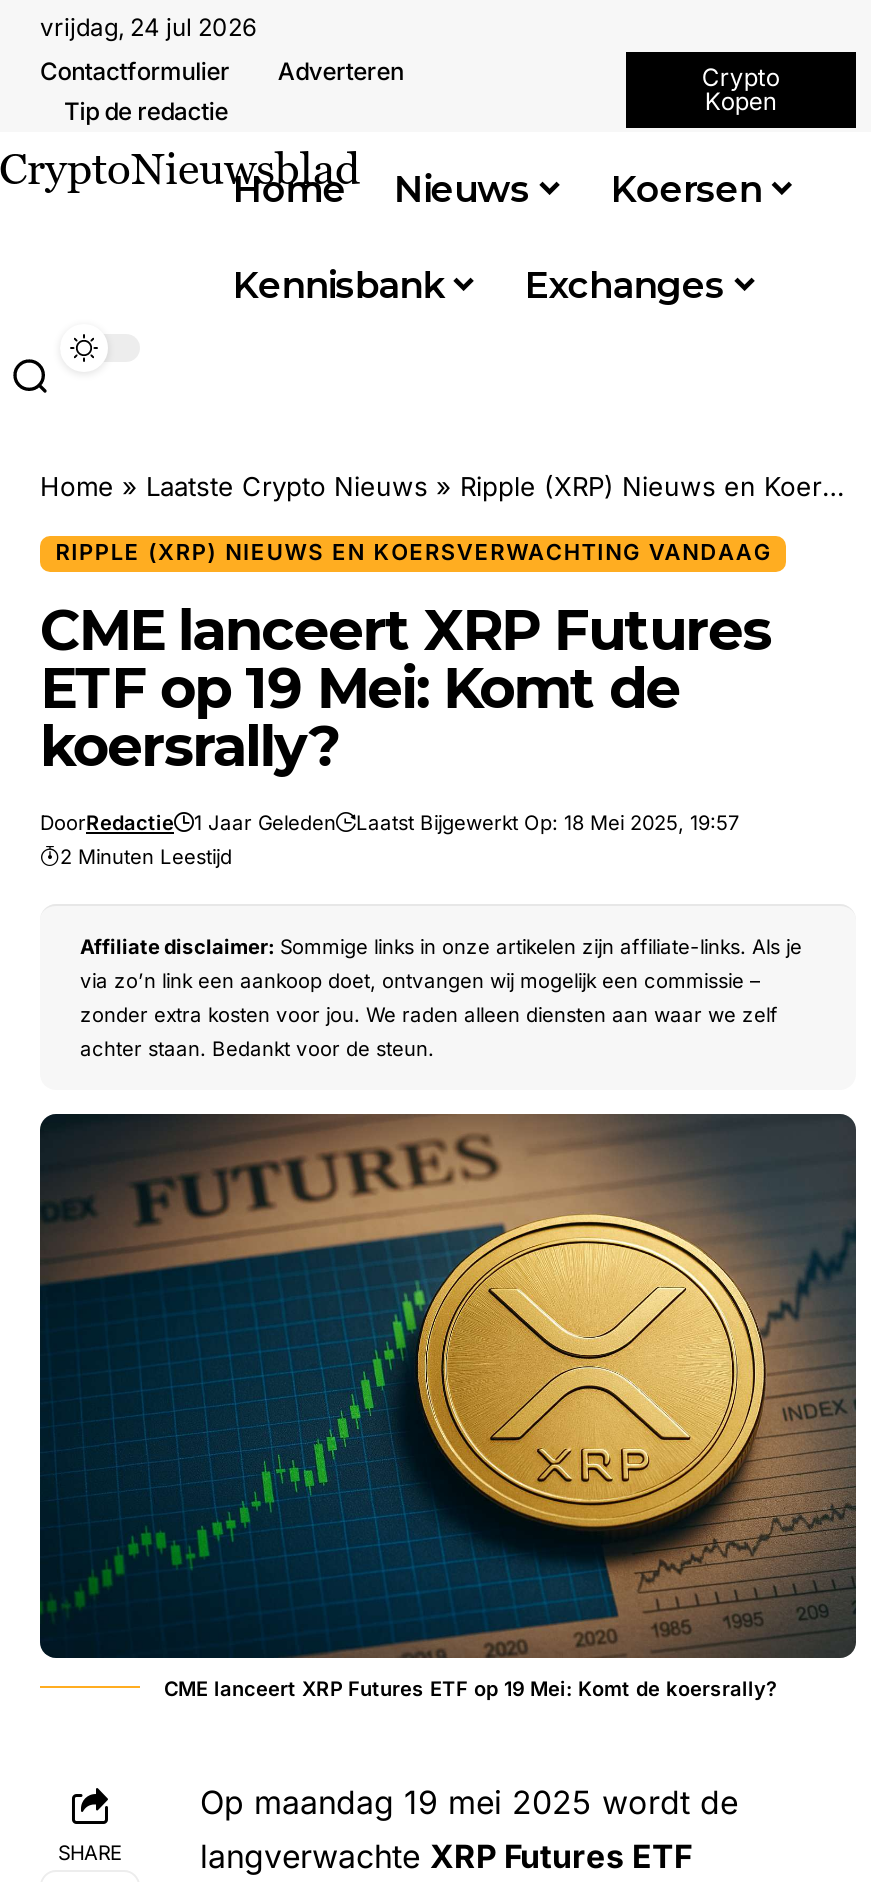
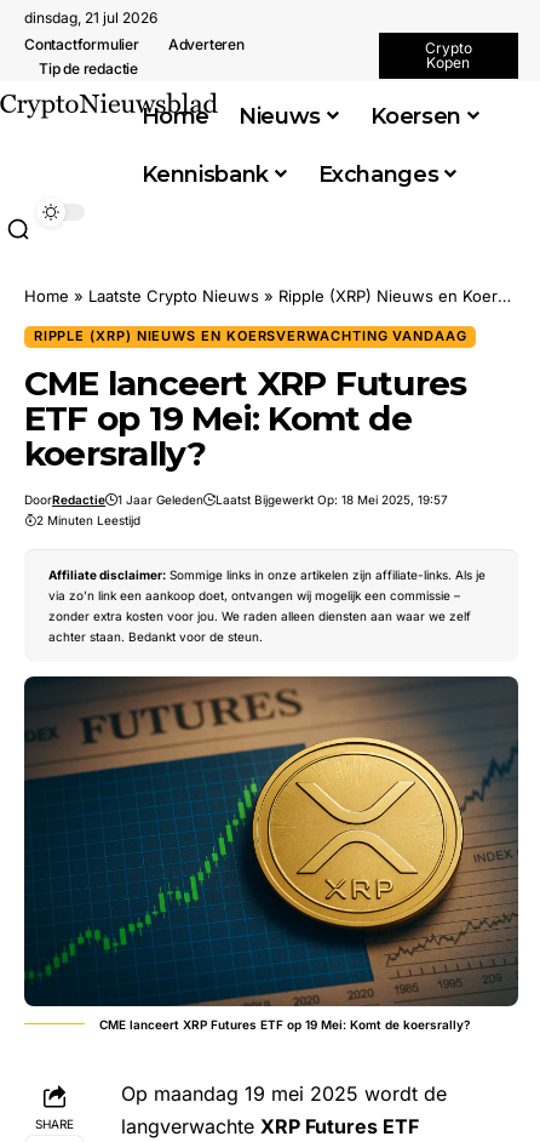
- vrijdag, 24 jul 2026
+ dinsdag, 21 jul 2026
